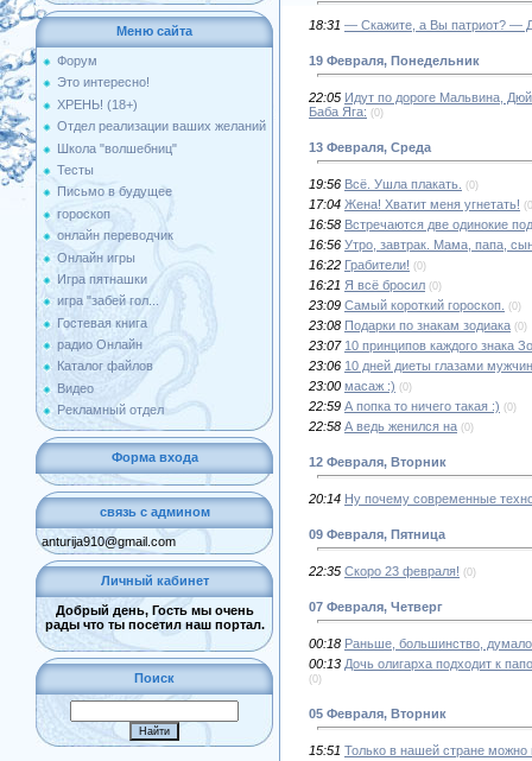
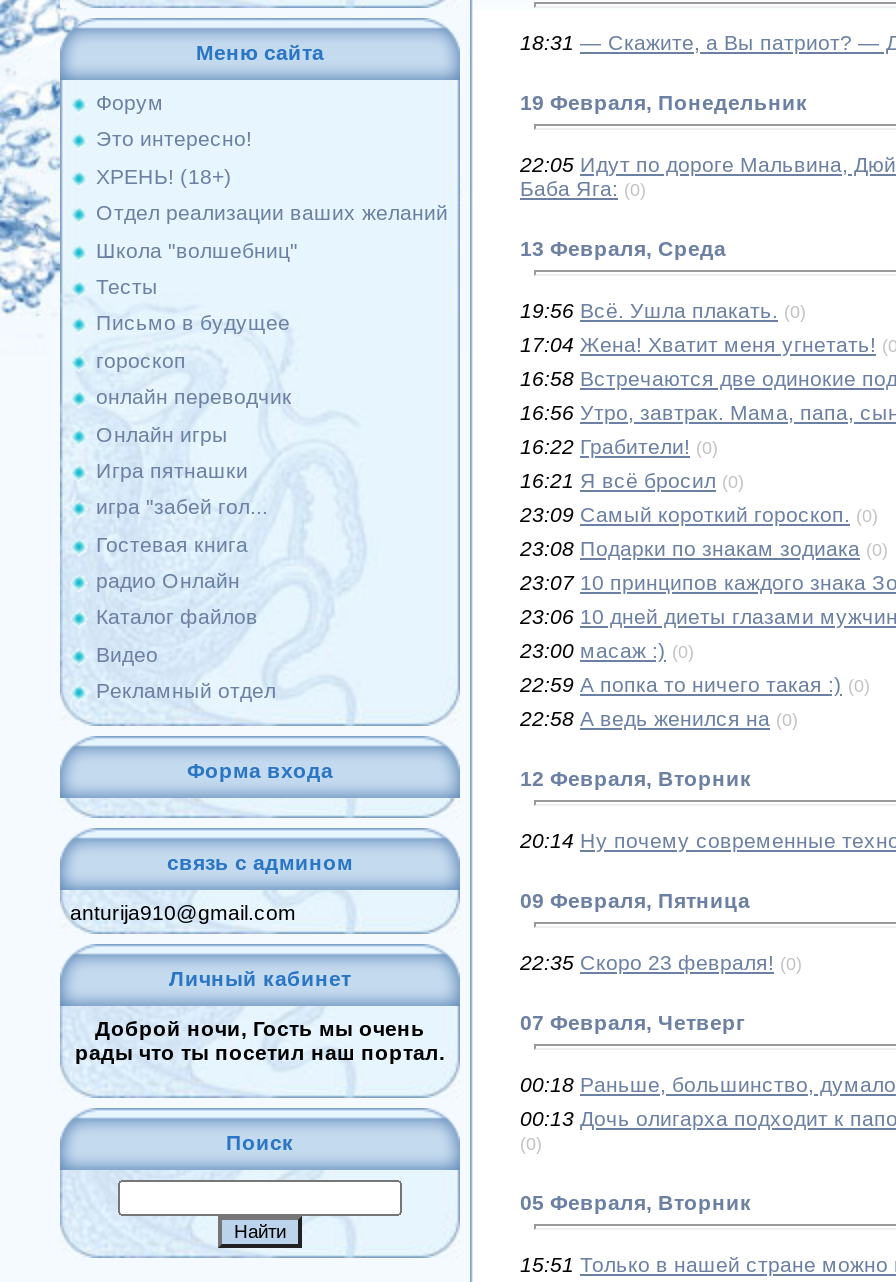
- Добрый день, Гость мы очень
+ Доброй ночи, Гость мы очень
